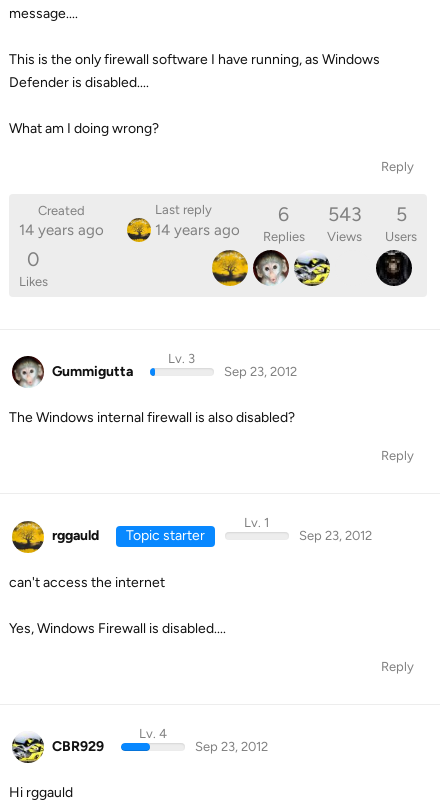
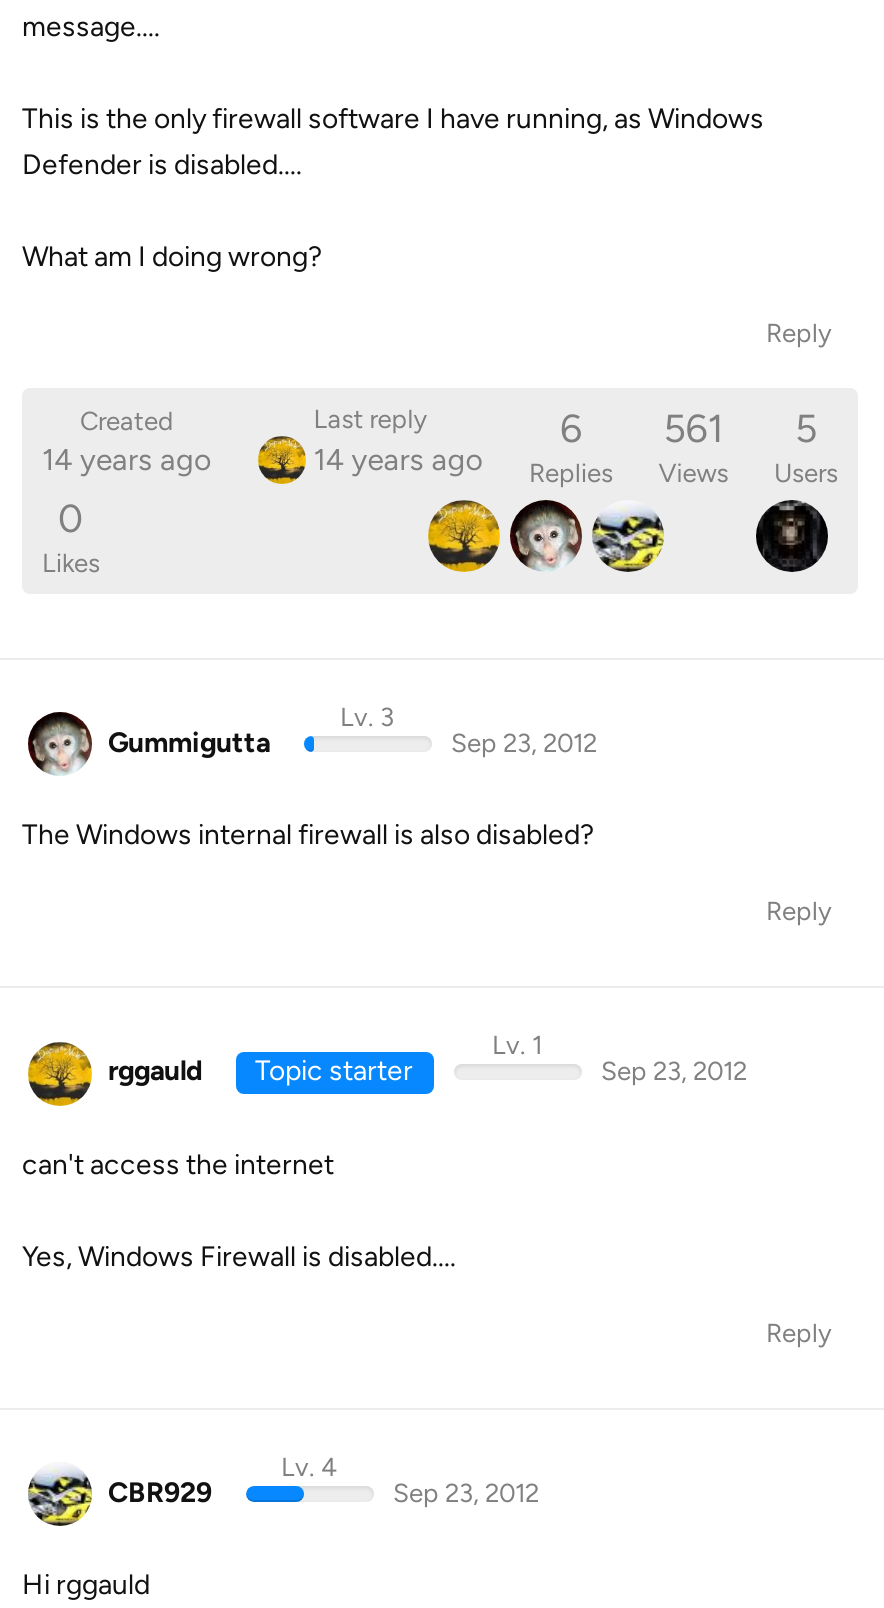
- 6 543 5
+ 6 561 5
